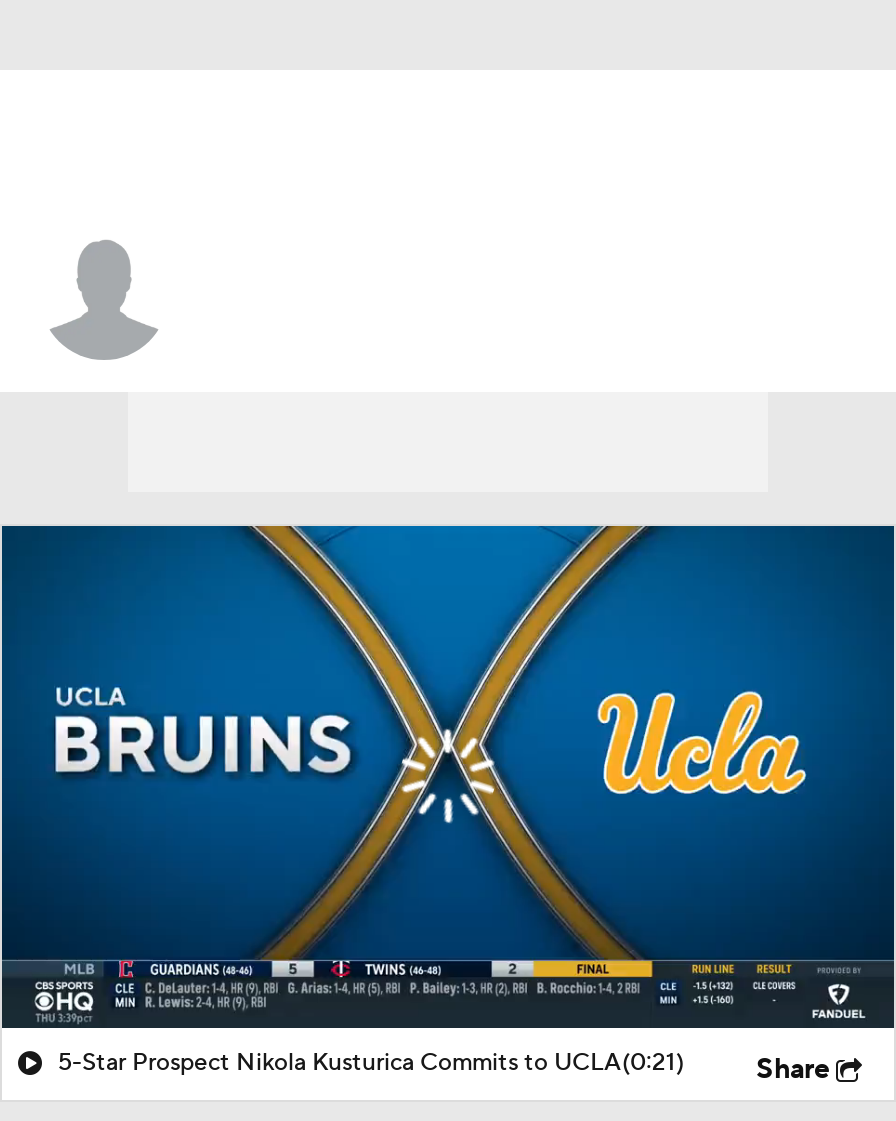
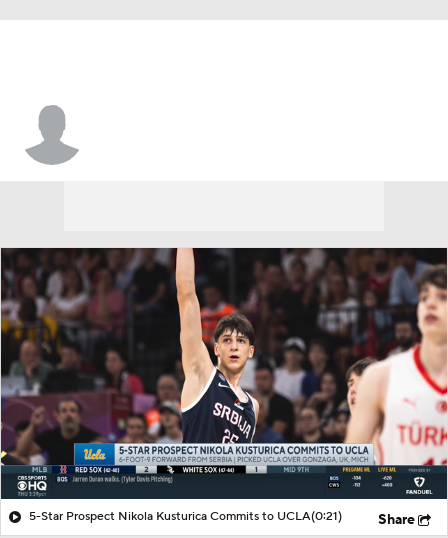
- [image]
+ [image]
